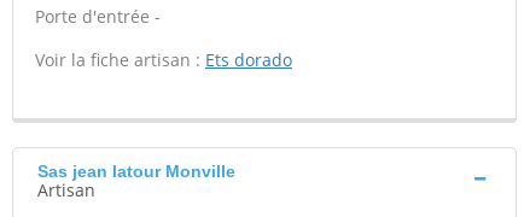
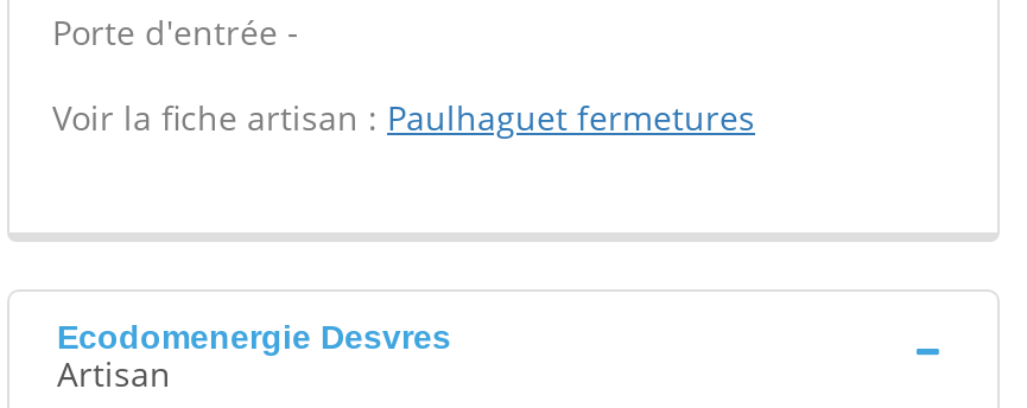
- Voir la fiche artisan : Ets dorado
+ Voir la fiche artisan : Paulhaguet fermetures

- Sas jean latour Monville
+ Ecodomenergie Desvres
